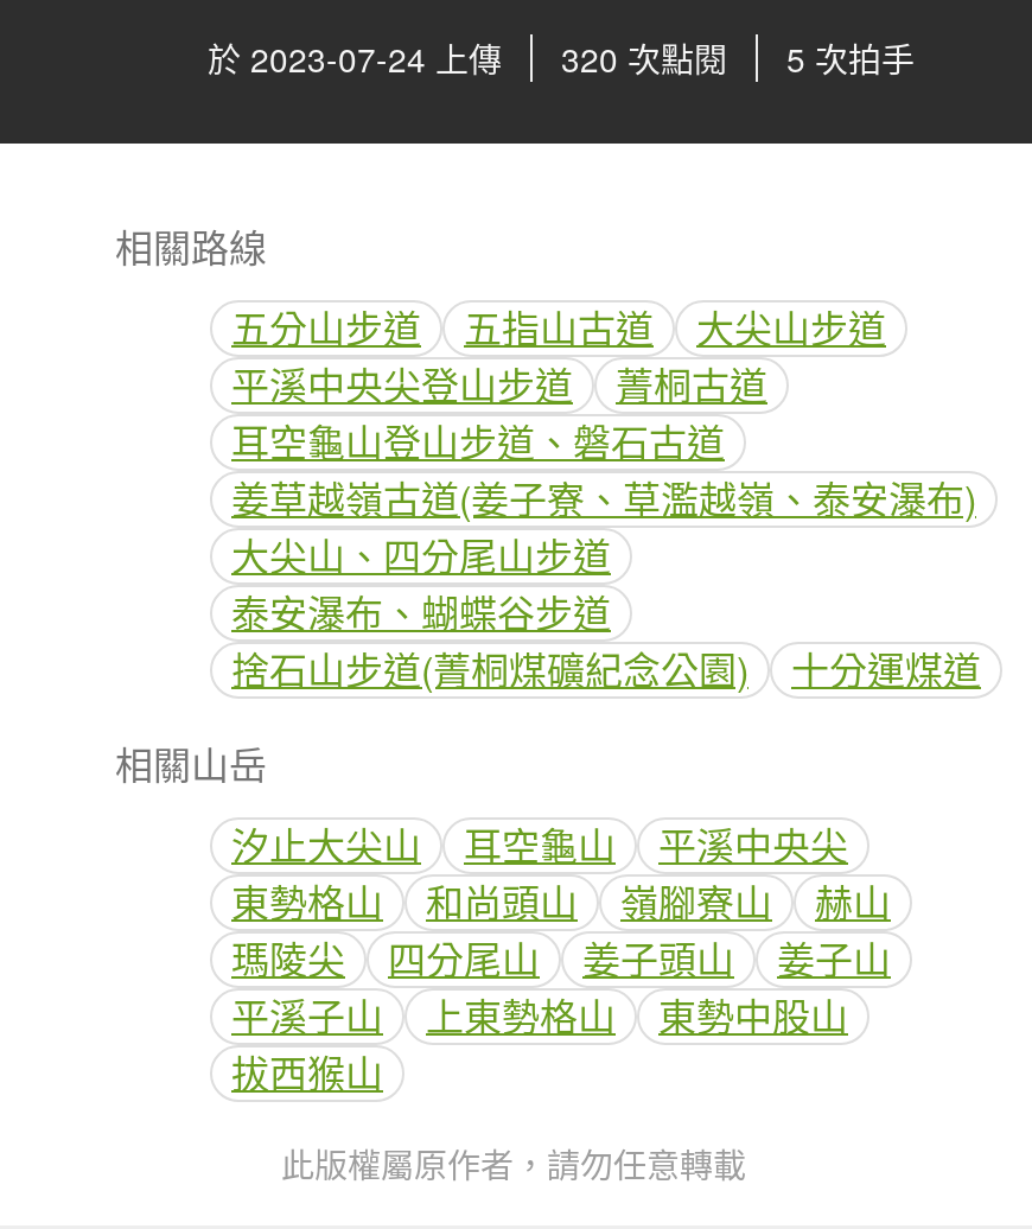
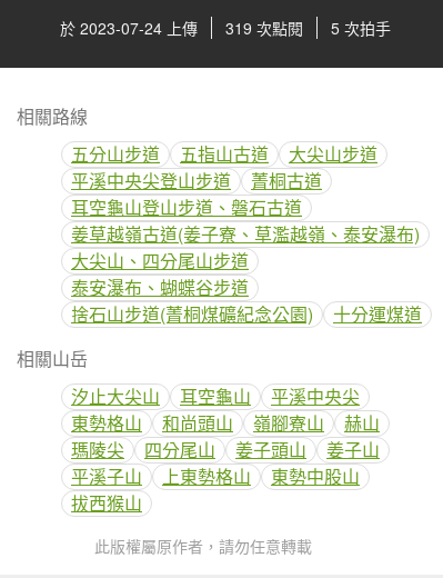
- 於 2023-07-24 上傳 320 次點閱 5 次拍手
+ 於 2023-07-24 上傳 319 次點閱 5 次拍手
